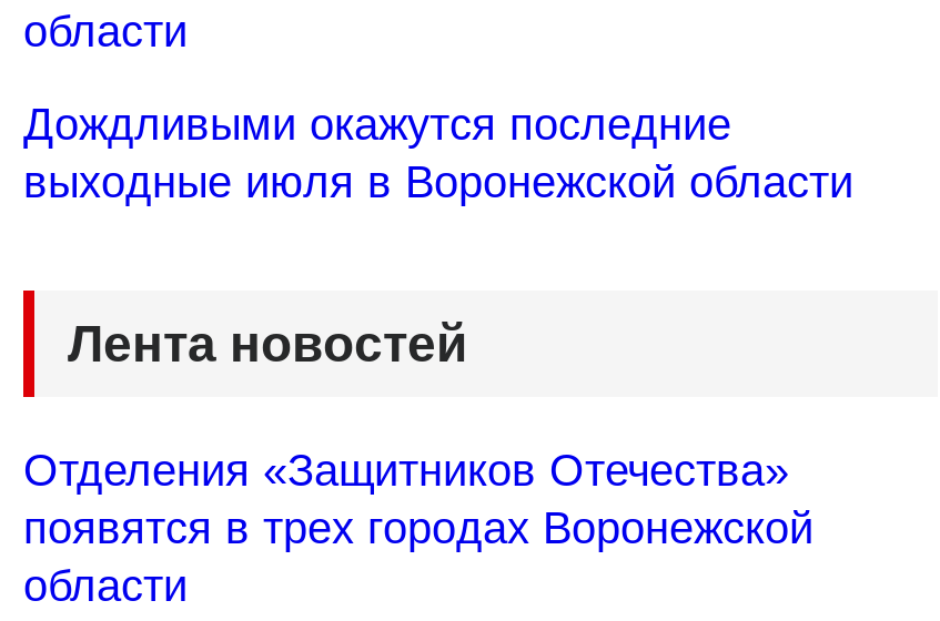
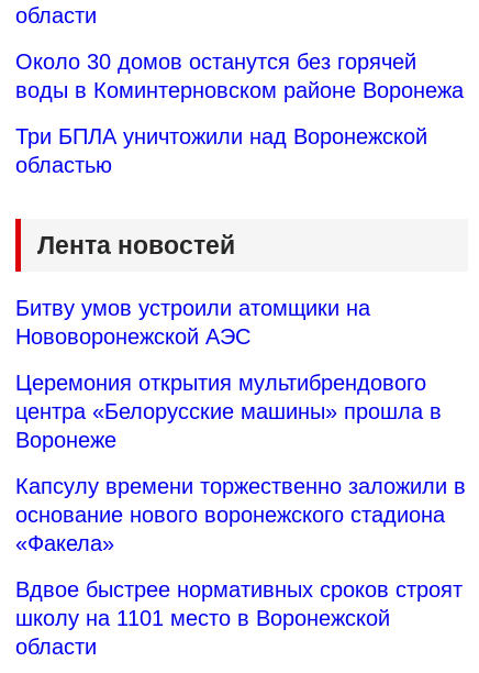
- Дождливыми окажутся последние
- выходные июля в Воронежской области
+ Около 30 домов останутся без горячей
+ воды в Коминтерновском районе Воронежа
+ Три БПЛА уничтожили над Воронежской
+ областью

- Отделения «Защитников Отечества»
- появятся в трех городах Воронежской
+ Битву умов устроили атомщики на
+ Нововоронежской АЭС
+ Церемония открытия мультибрендового
+ центра «Белорусские машины» прошла в
+ Воронеже
+ Капсулу времени торжественно заложили в
+ основание нового воронежского стадиона
+ «Факела»
+ Вдвое быстрее нормативных сроков строят
+ школу на 1101 место в Воронежской
